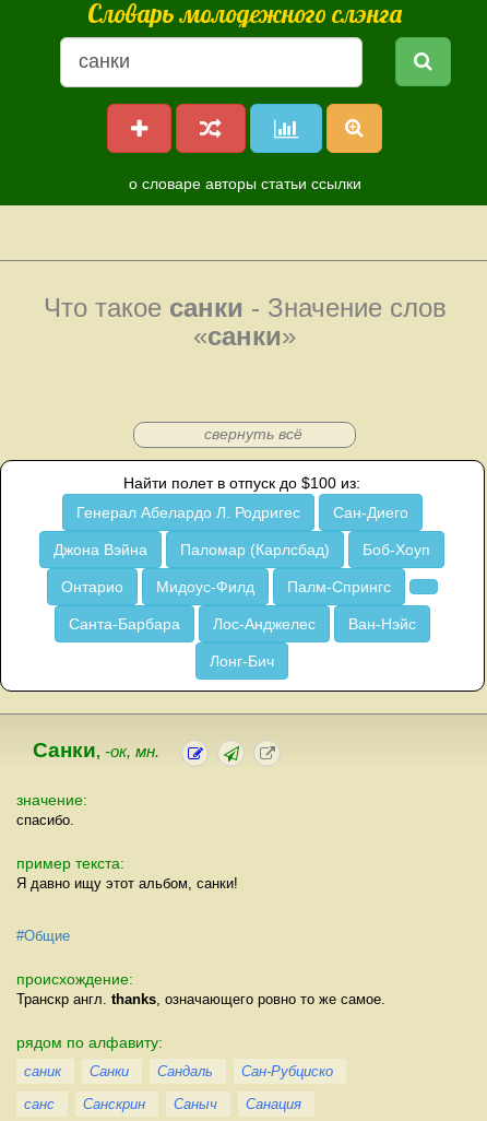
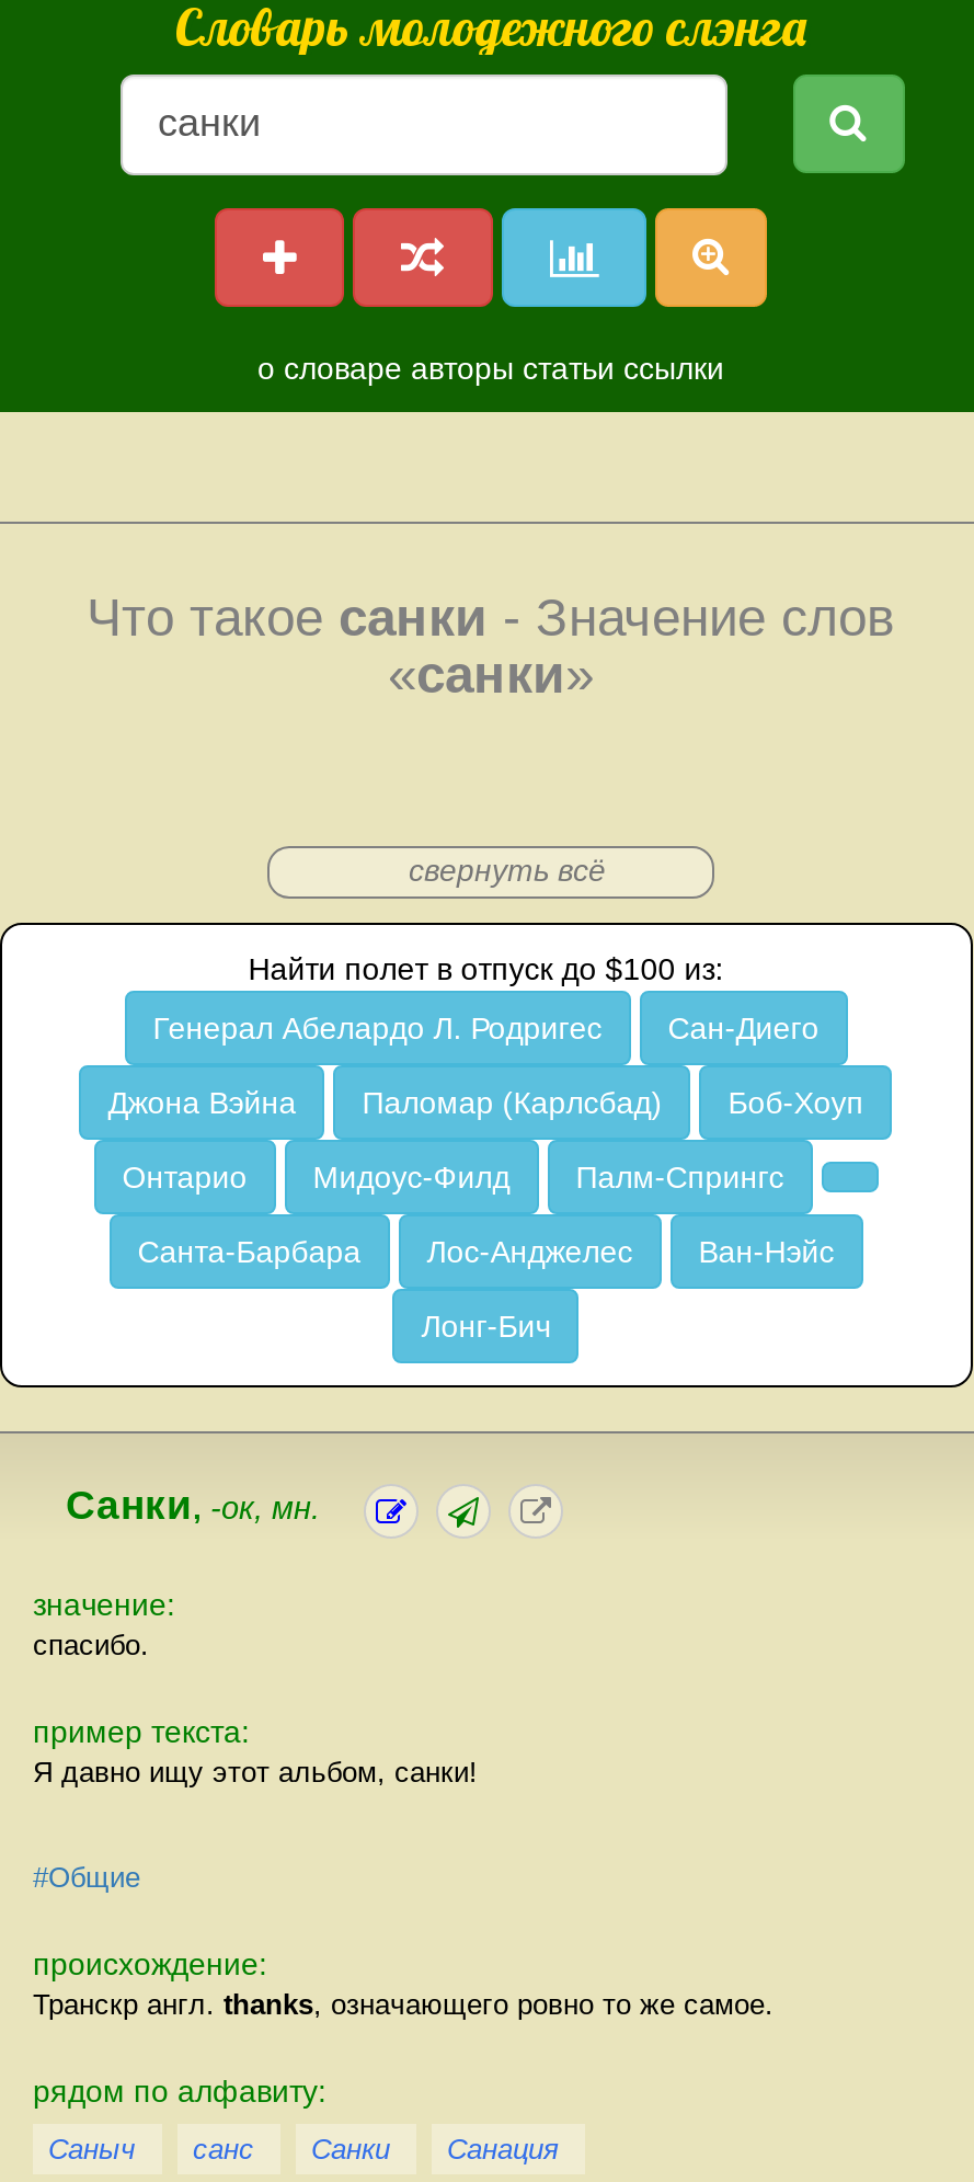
- саник
+ Саныч
+ санс

- Сандаль
- Сан-Рубциско
- санс
- Санскрин
- Саныч
